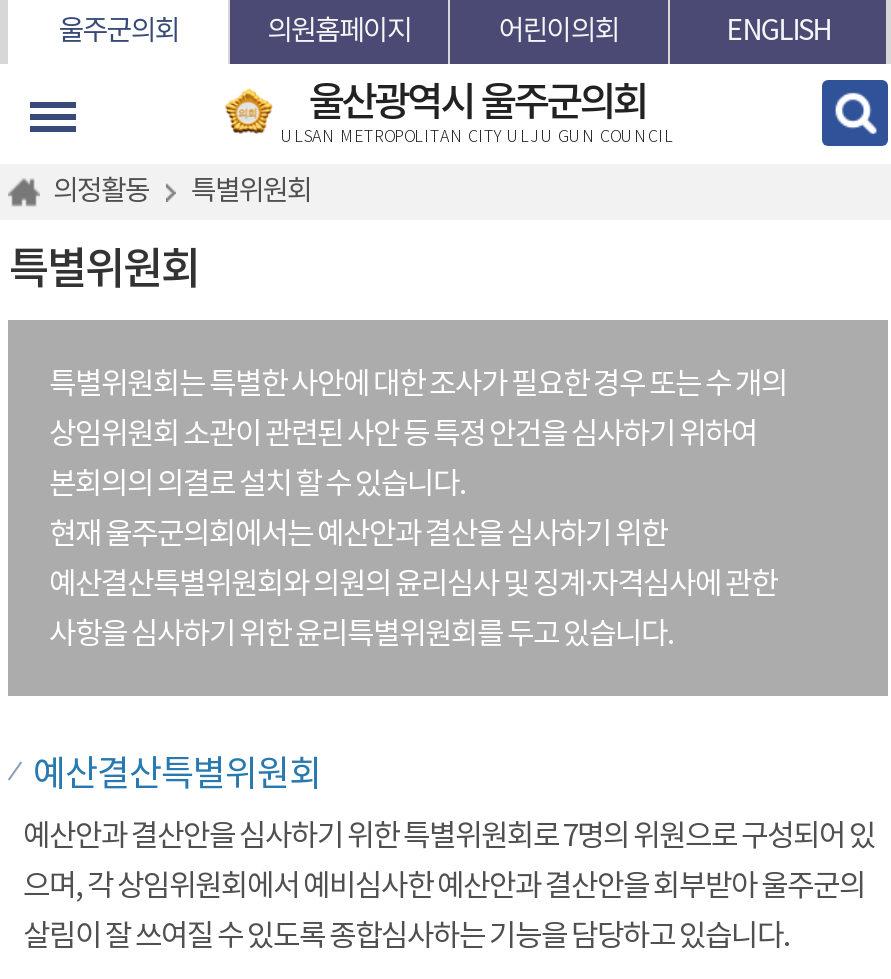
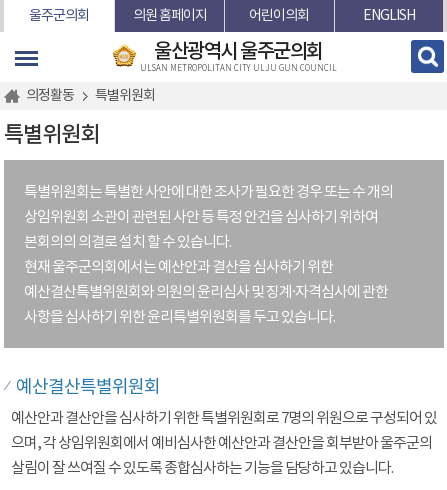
- 의원홈페이지
+ 의원 홈페이지
